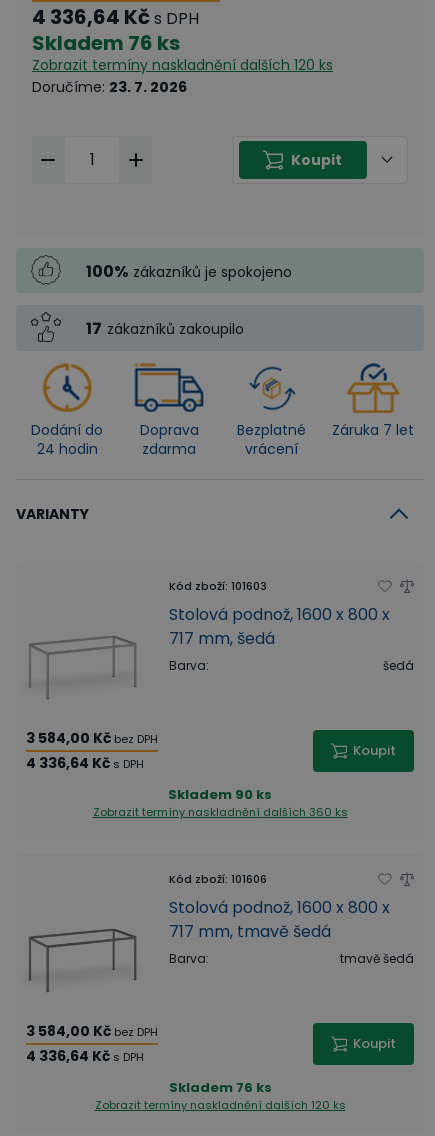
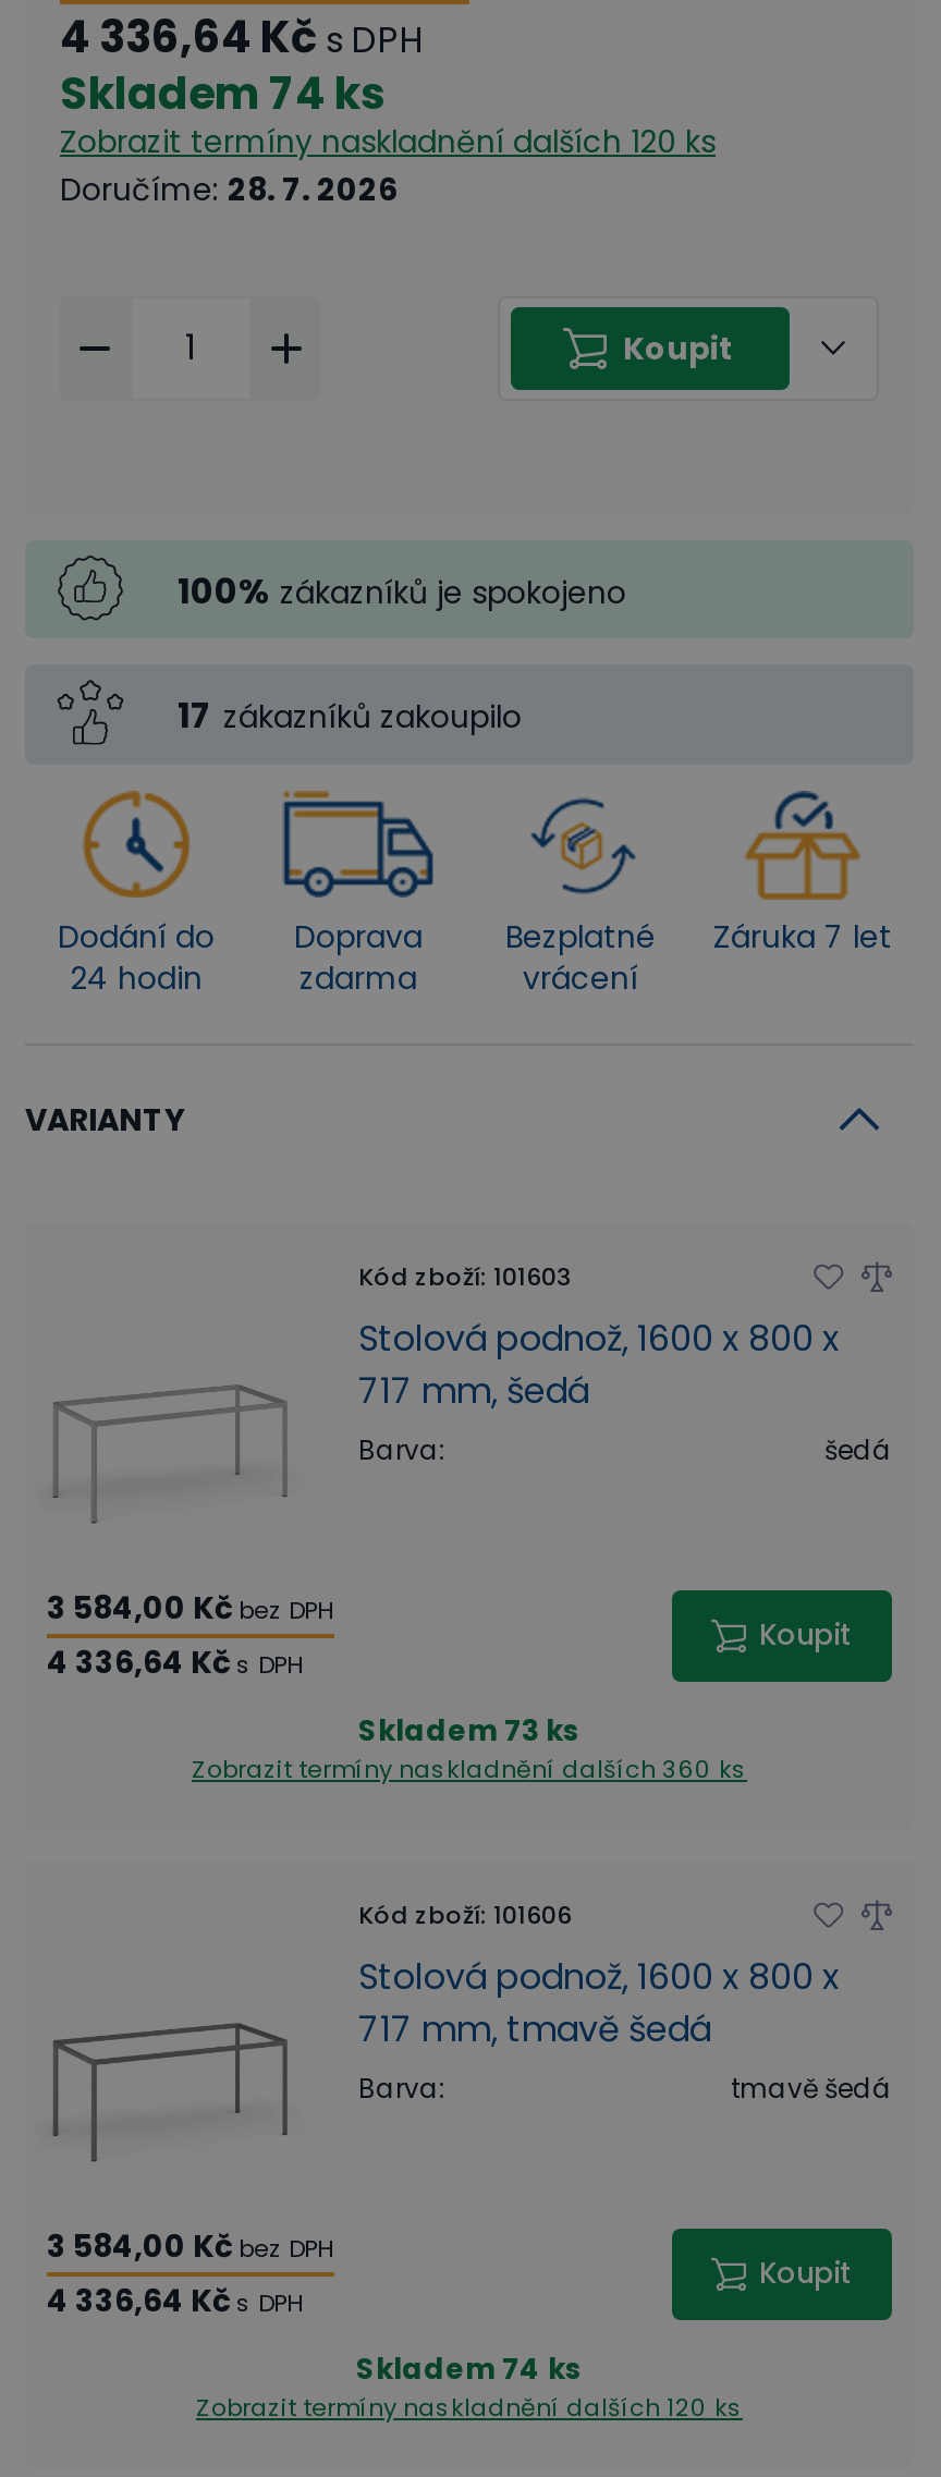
- Skladem 76 ks
+ Skladem 74 ks

- Doručíme: 23. 7. 2026
+ Doručíme: 28. 7. 2026

- Skladem 90 ks
+ Skladem 73 ks

- Skladem 76 ks
+ Skladem 74 ks
